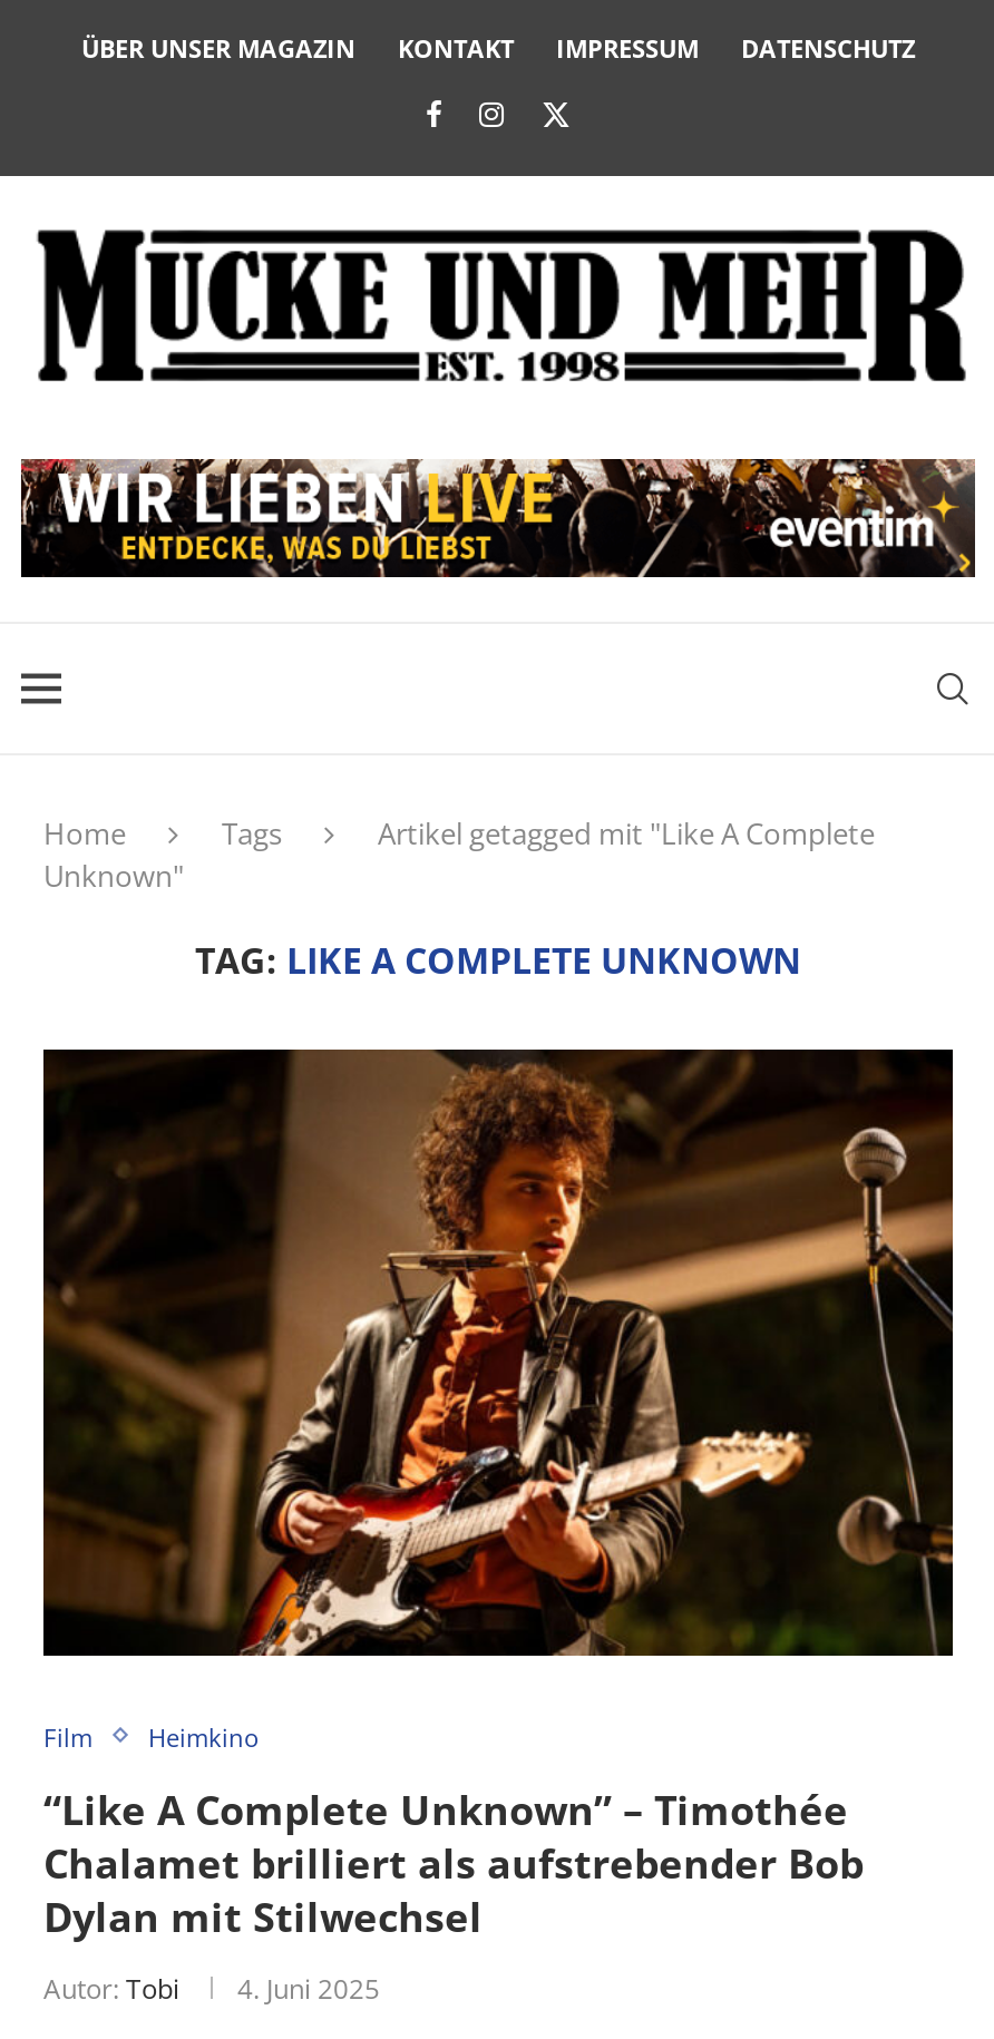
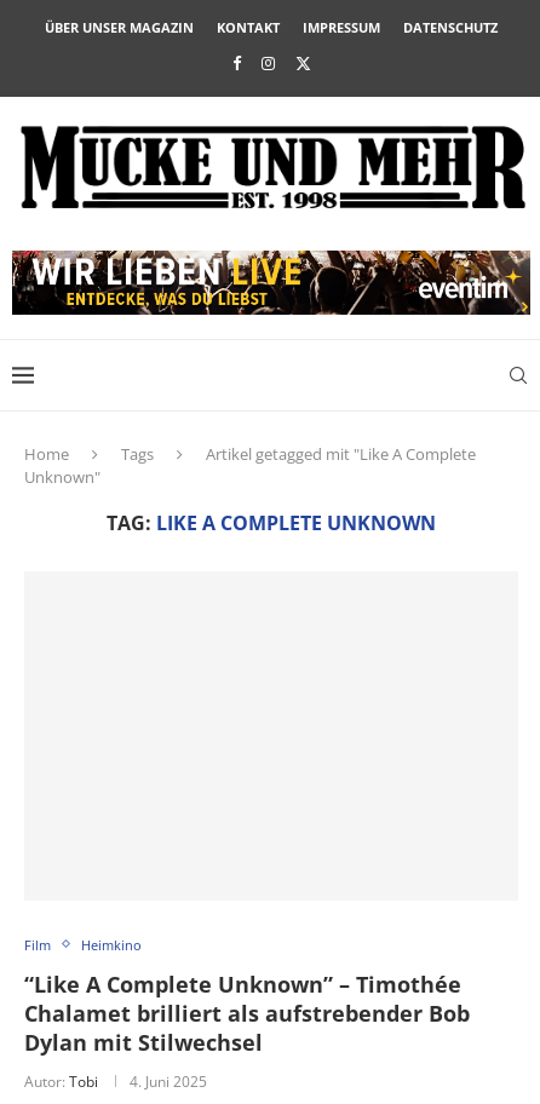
- [image]
